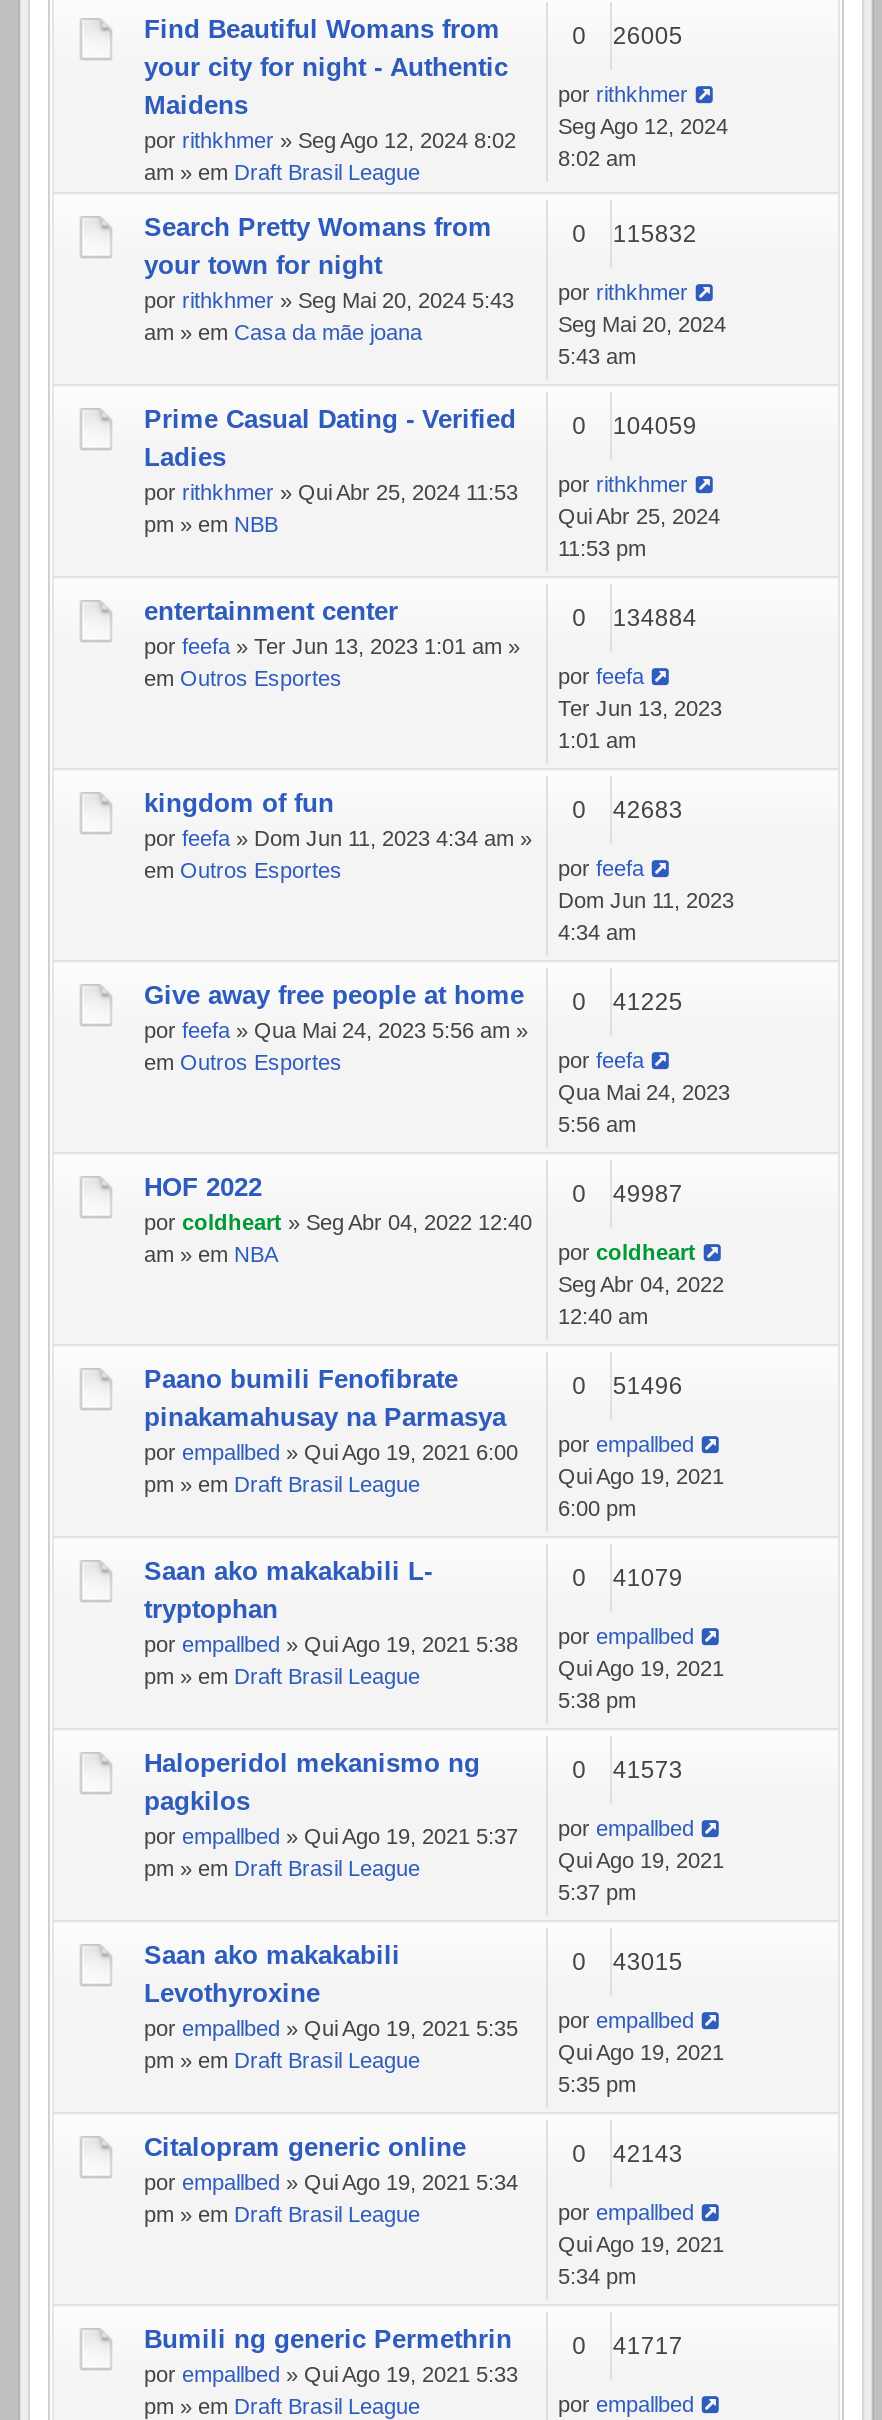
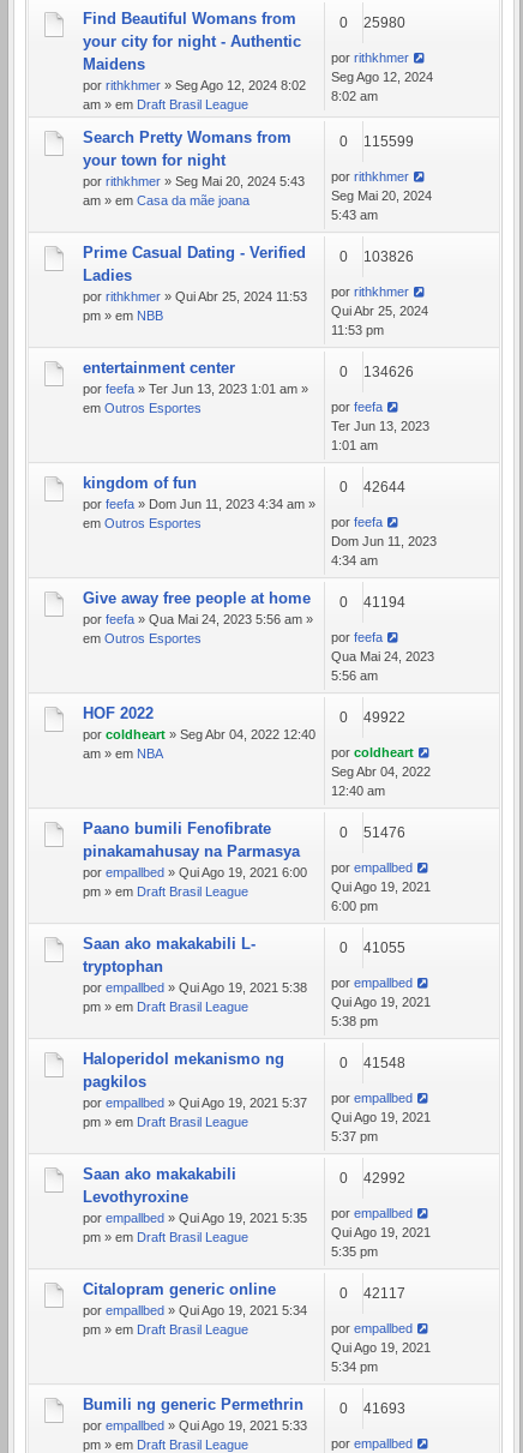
- 0 26005
+ 0 25980

- 0 115832
+ 0 115599

- 0 104059
+ 0 103826

- 0 134884
+ 0 134626

- 0 42683
+ 0 42644

- Give away free people at home 0 41225
+ Give away free people at home 0 41194

- 0 49987
+ 0 49922

- 0 51496
+ 0 51476

- 0 41079
+ 0 41055

- 0 41573
+ 0 41548

- 0 43015
+ 0 42992

- 0 42143
+ 0 42117

- 0 41717
+ 0 41693
